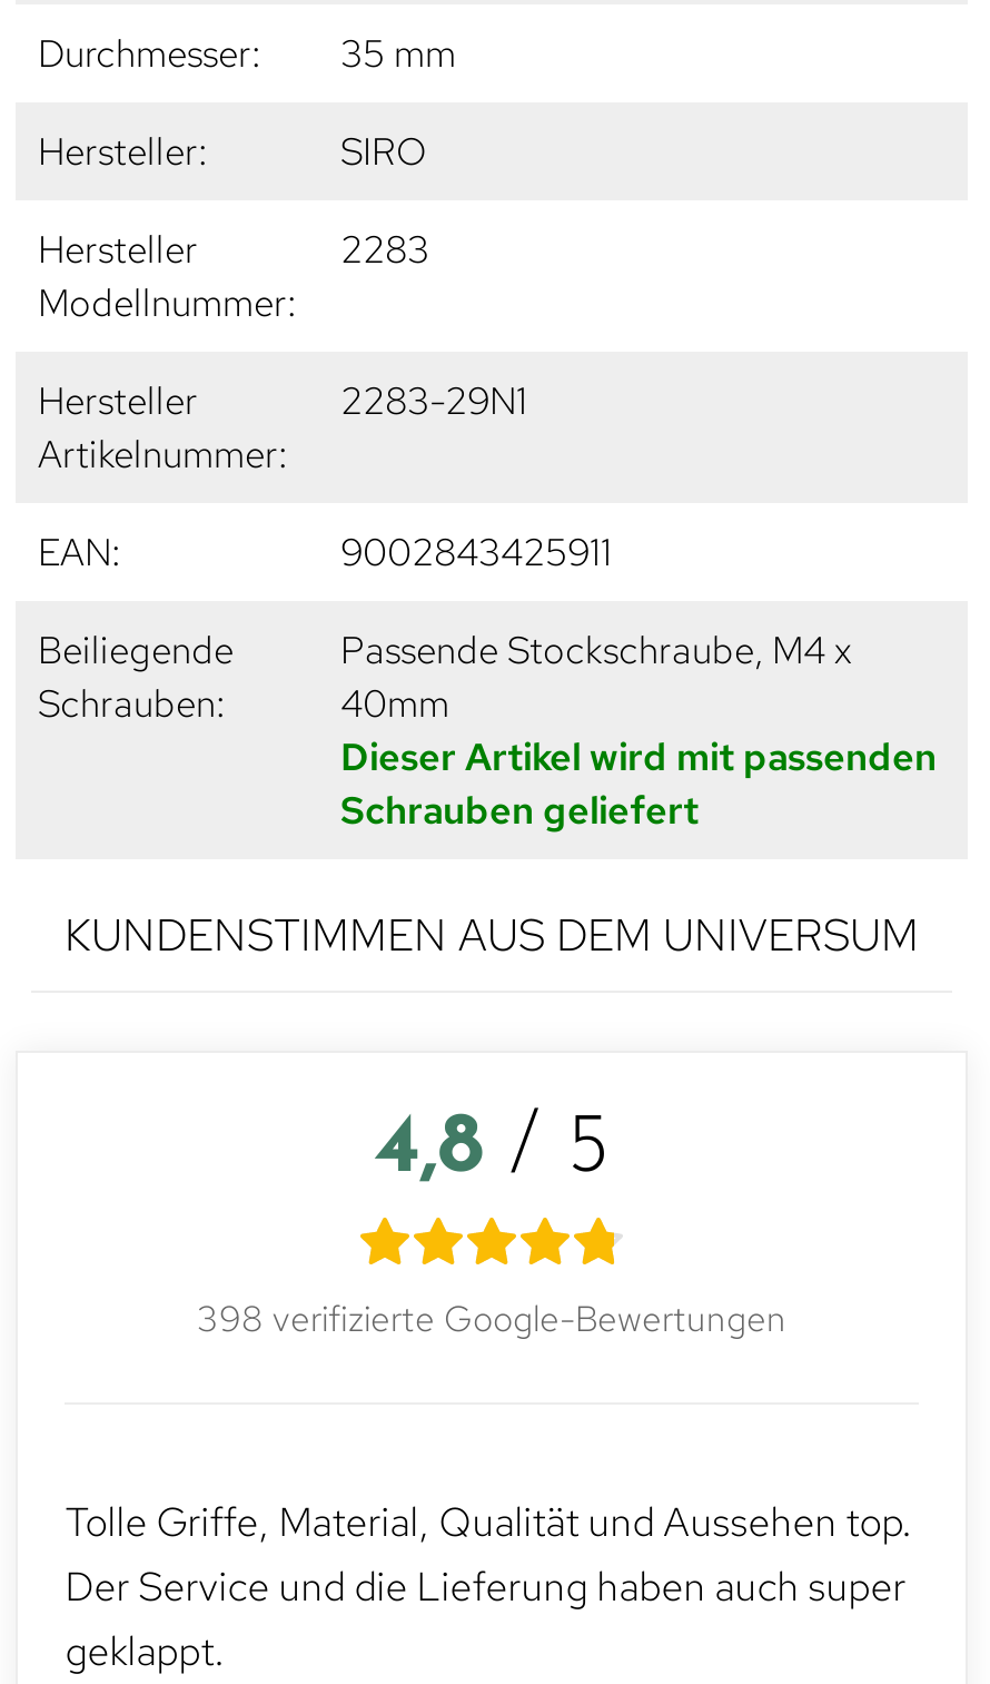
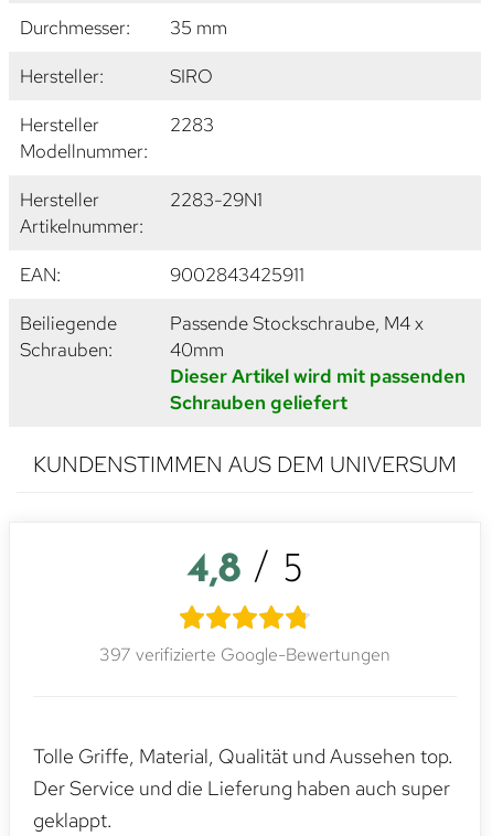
- 398 verifizierte Google-Bewertungen
+ 397 verifizierte Google-Bewertungen
